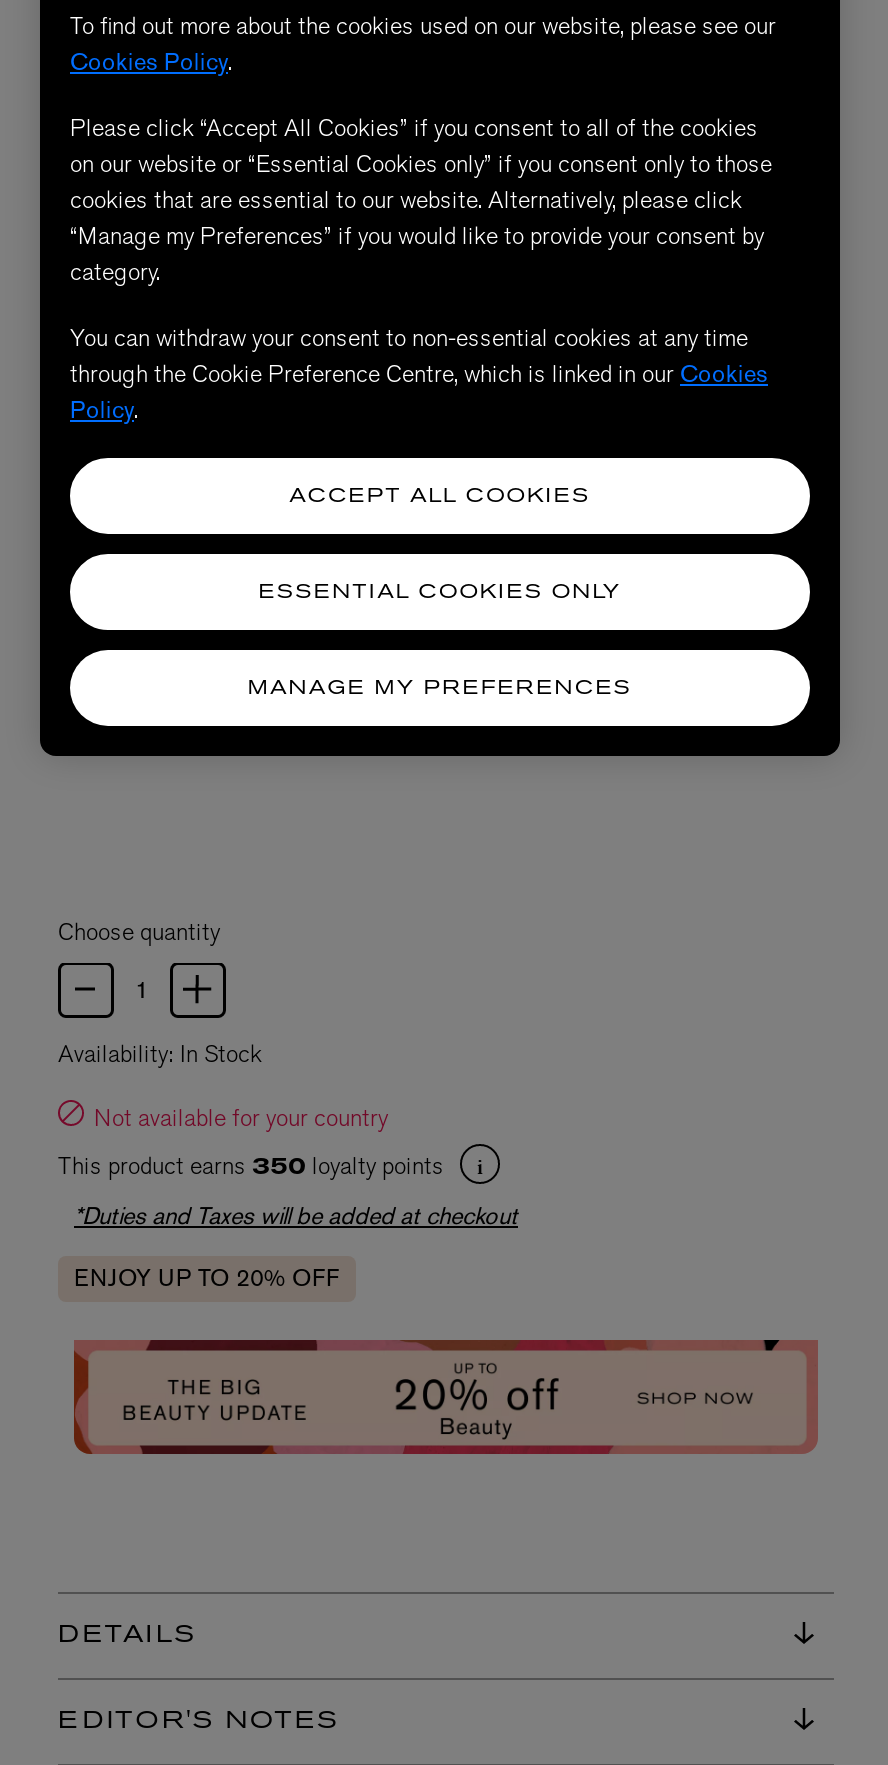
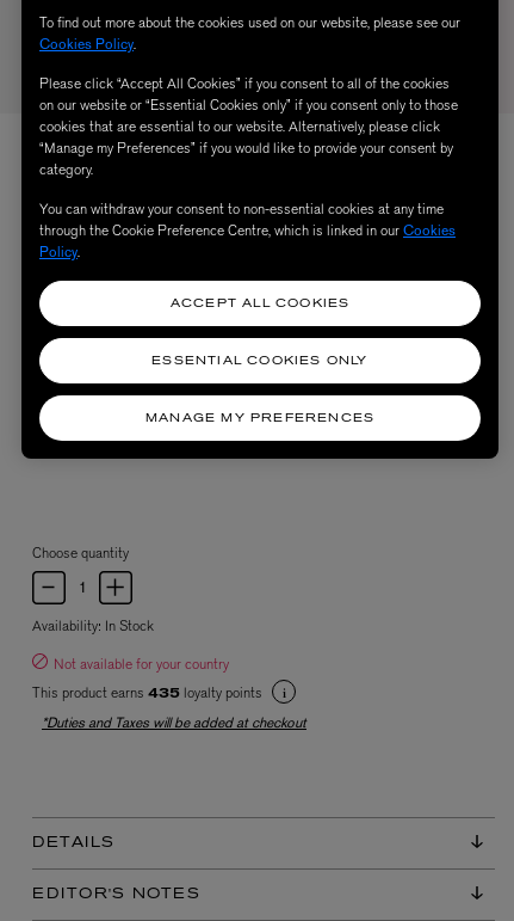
- This product earns 350 loyalty points
+ This product earns 435 loyalty points

- ENJOY UP TO 20% OFF

- [image]
